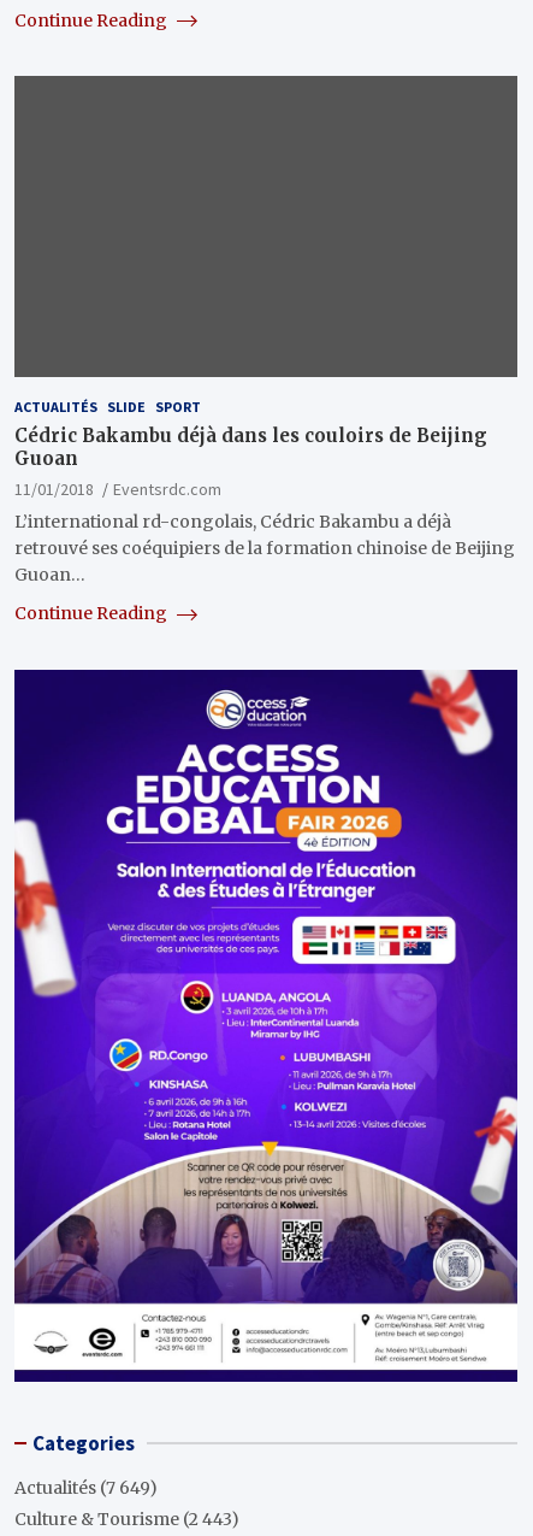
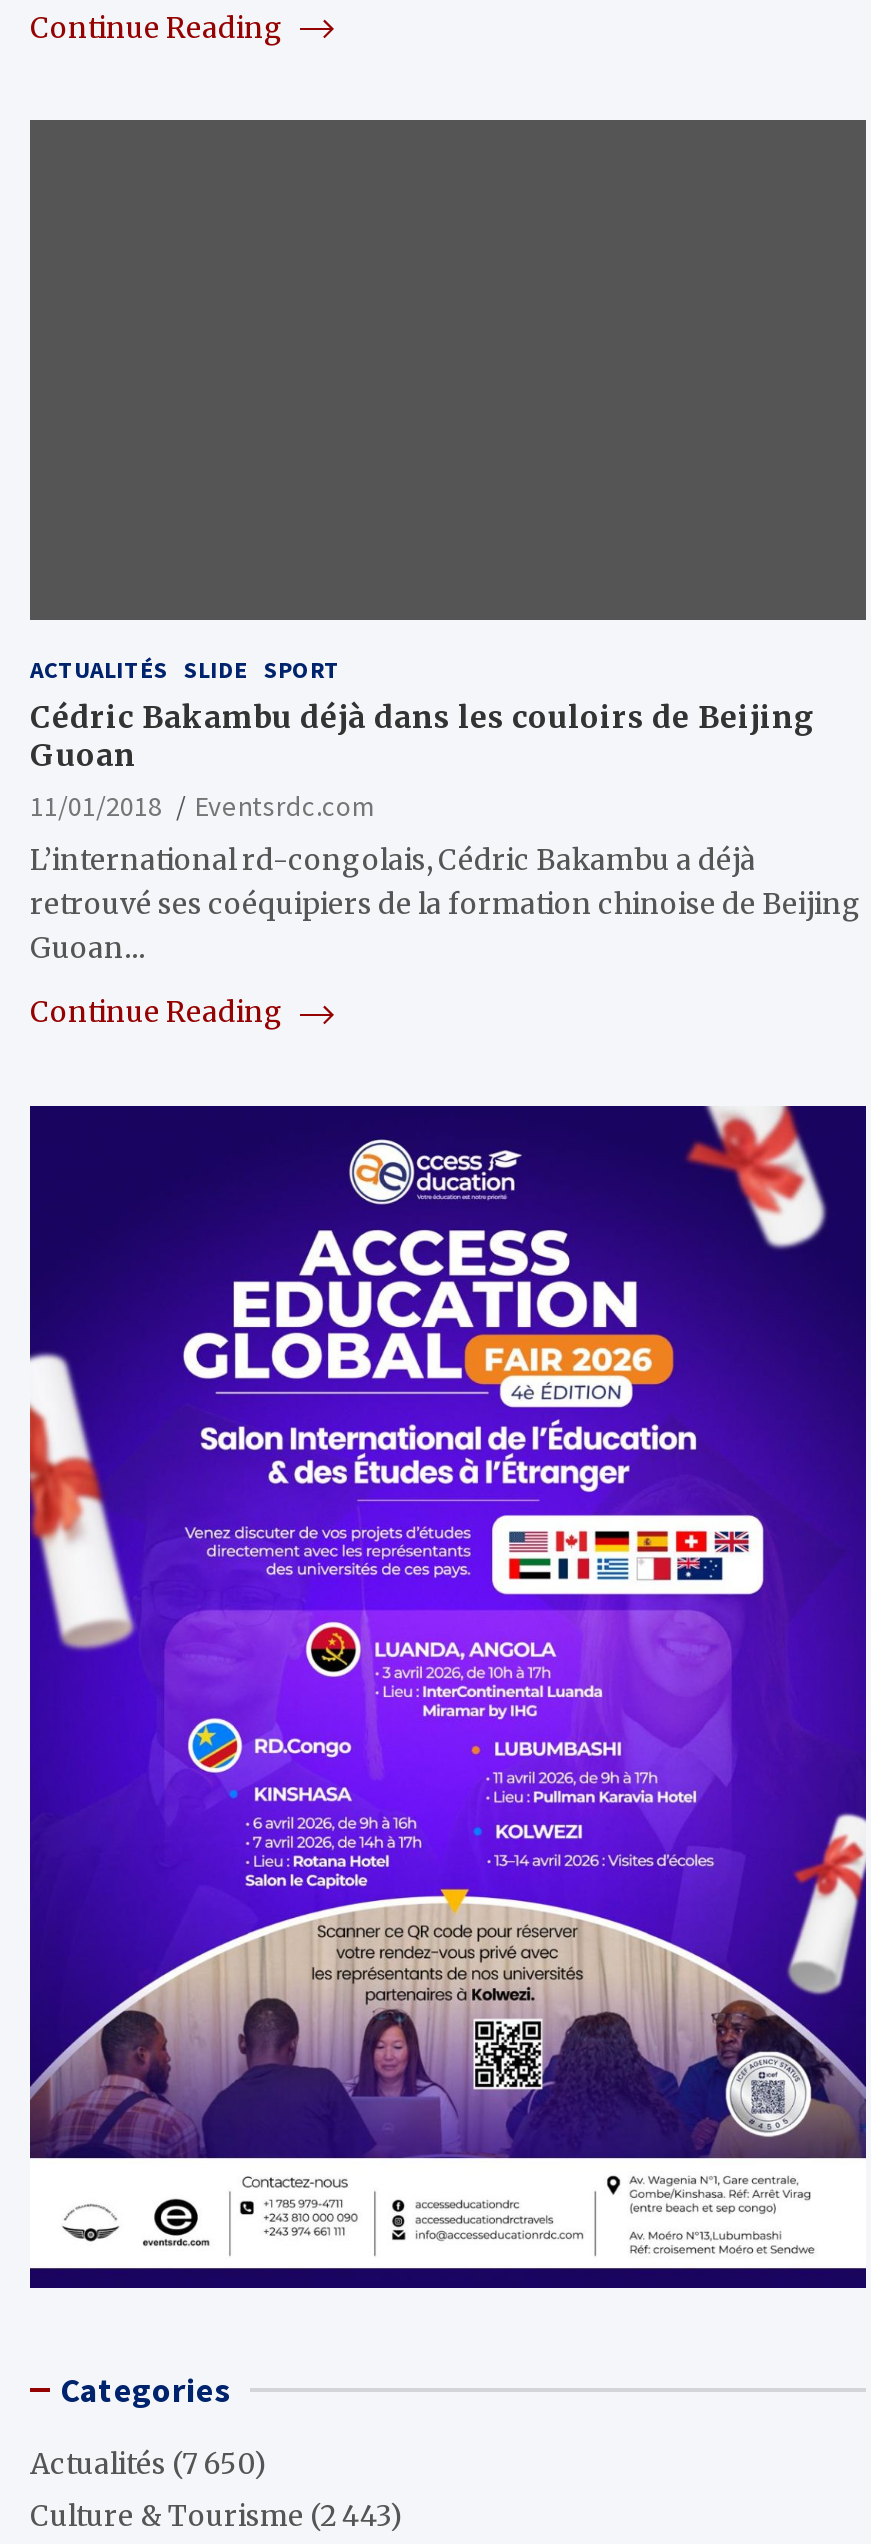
- Actualités (7 649)
+ Actualités (7 650)
